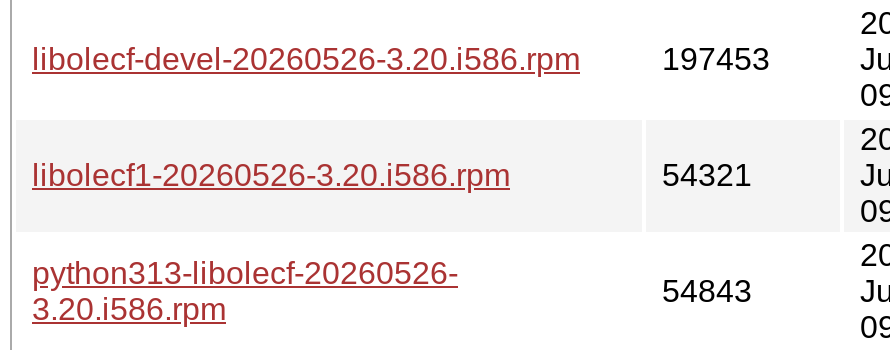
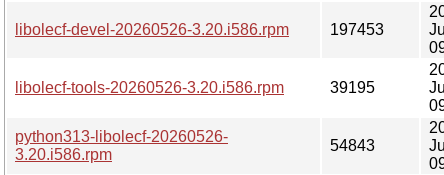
- libolecf1-20260526-3.20.i586.rpm
- 54321
+ libolecf-tools-20260526-3.20.i586.rpm
+ 39195
